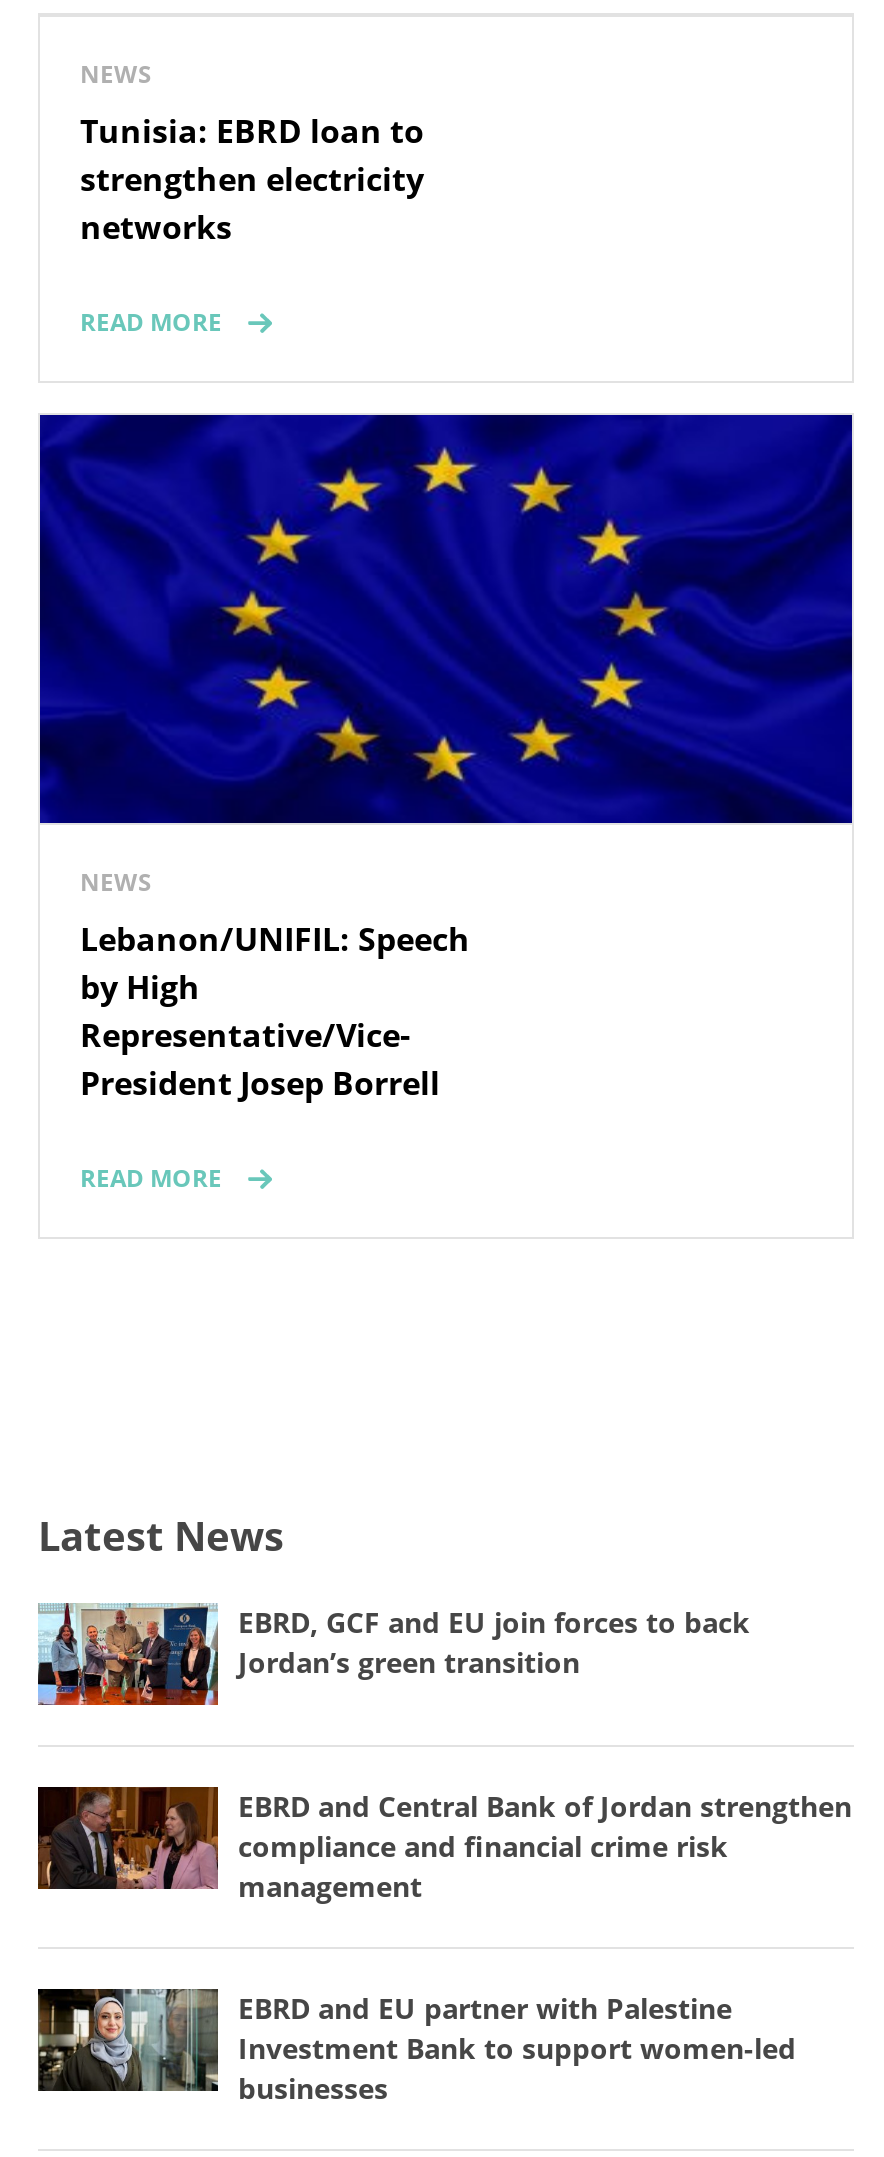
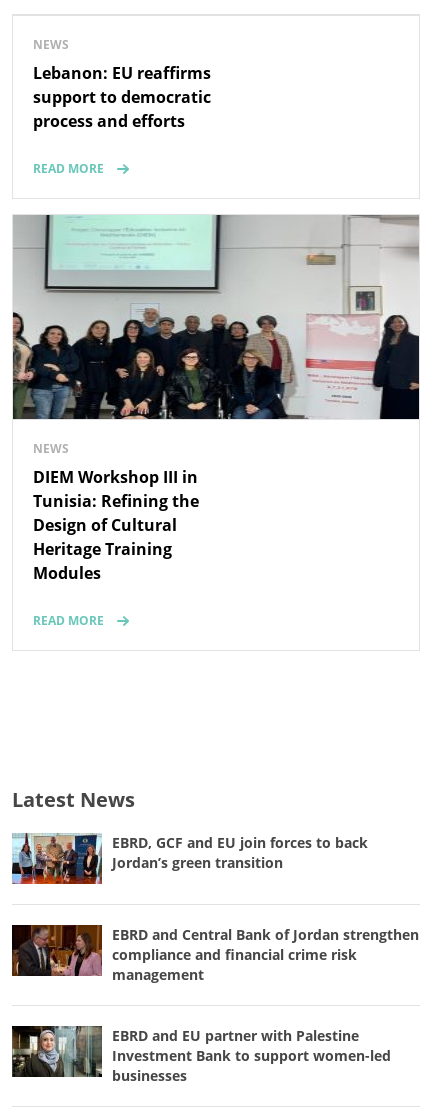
- Tunisia: EBRD loan to
- strengthen electricity
- networks
+ Lebanon: EU reaffirms
+ support to democratic
+ process and efforts

- [image]
+ [image]

- Lebanon/UNIFIL: Speech
- by High
- Representative/Vice-
- President Josep Borrell
+ DIEM Workshop III in
+ Tunisia: Refining the
+ Design of Cultural
+ Heritage Training
+ Modules
